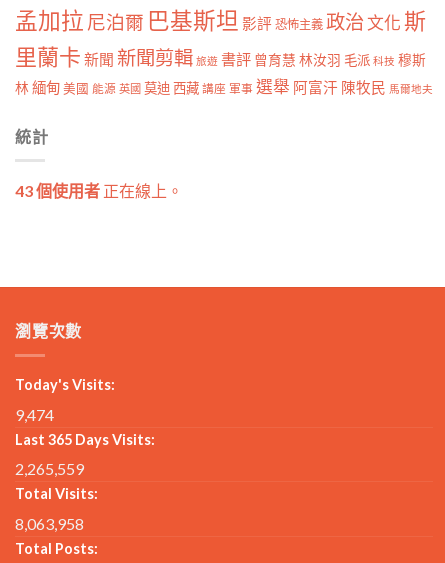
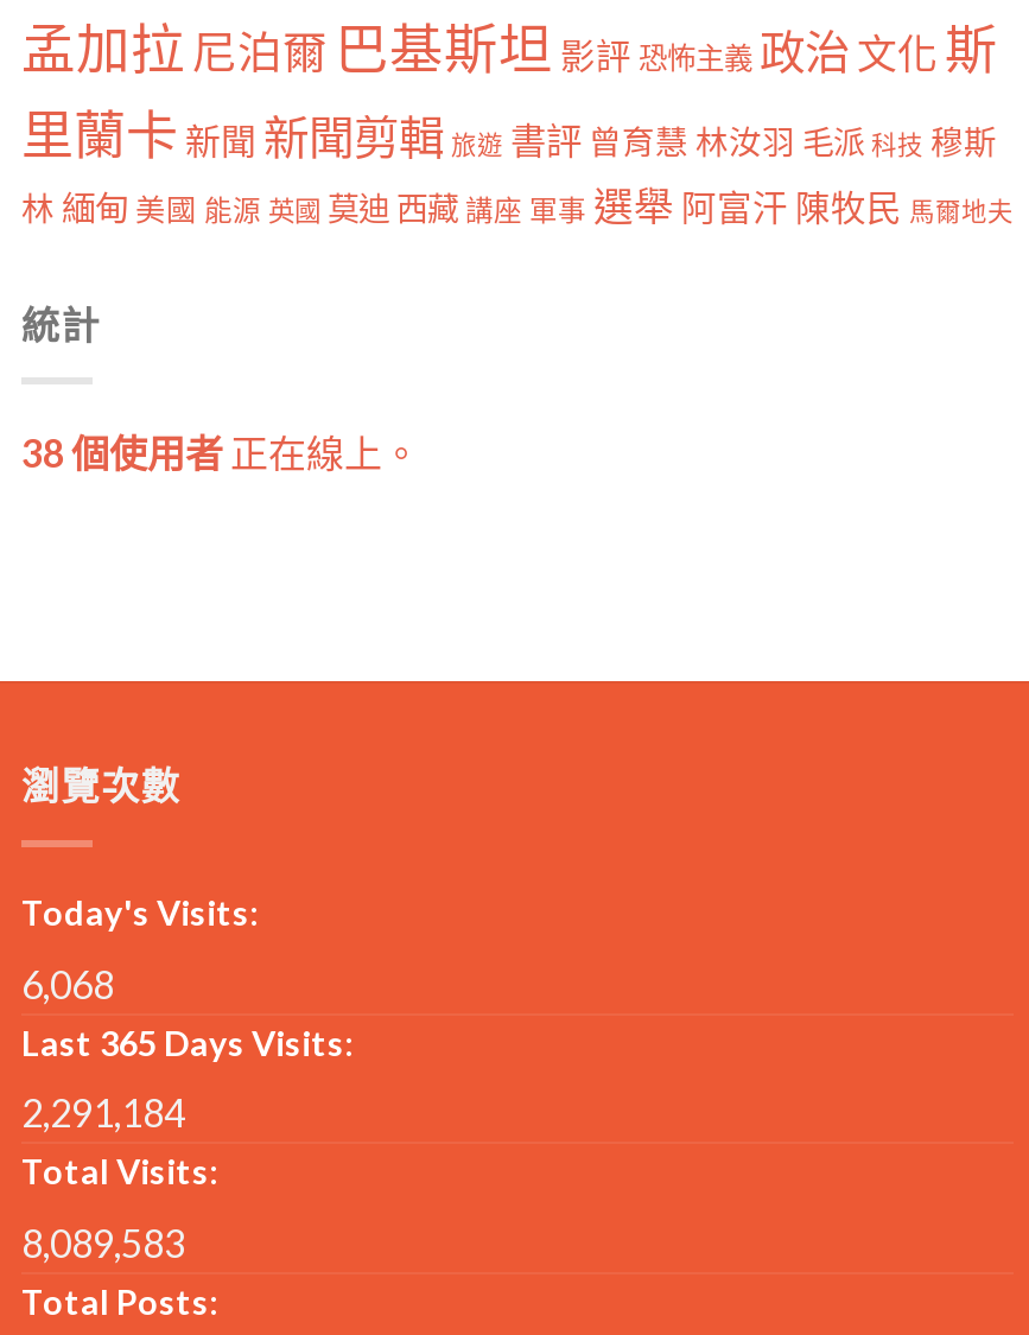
- 43 個使用者正在線上。
+ 38 個使用者正在線上。

- 9,474
+ 6,068

- 2,265,559
+ 2,291,184

- 8,063,958
+ 8,089,583
